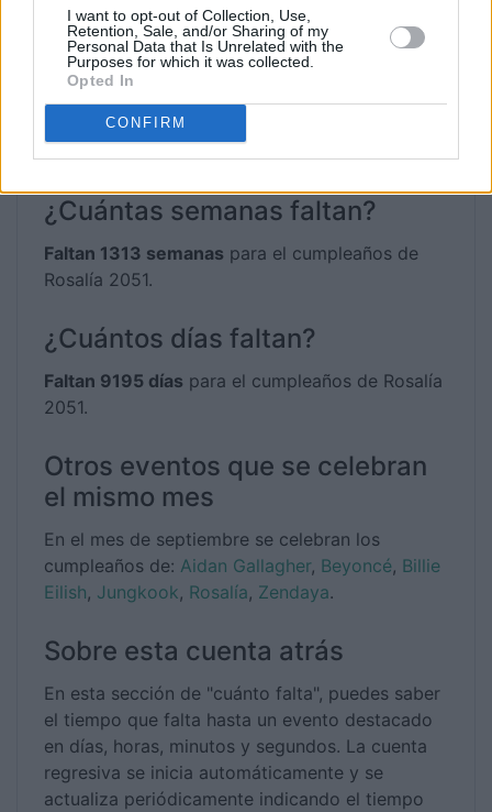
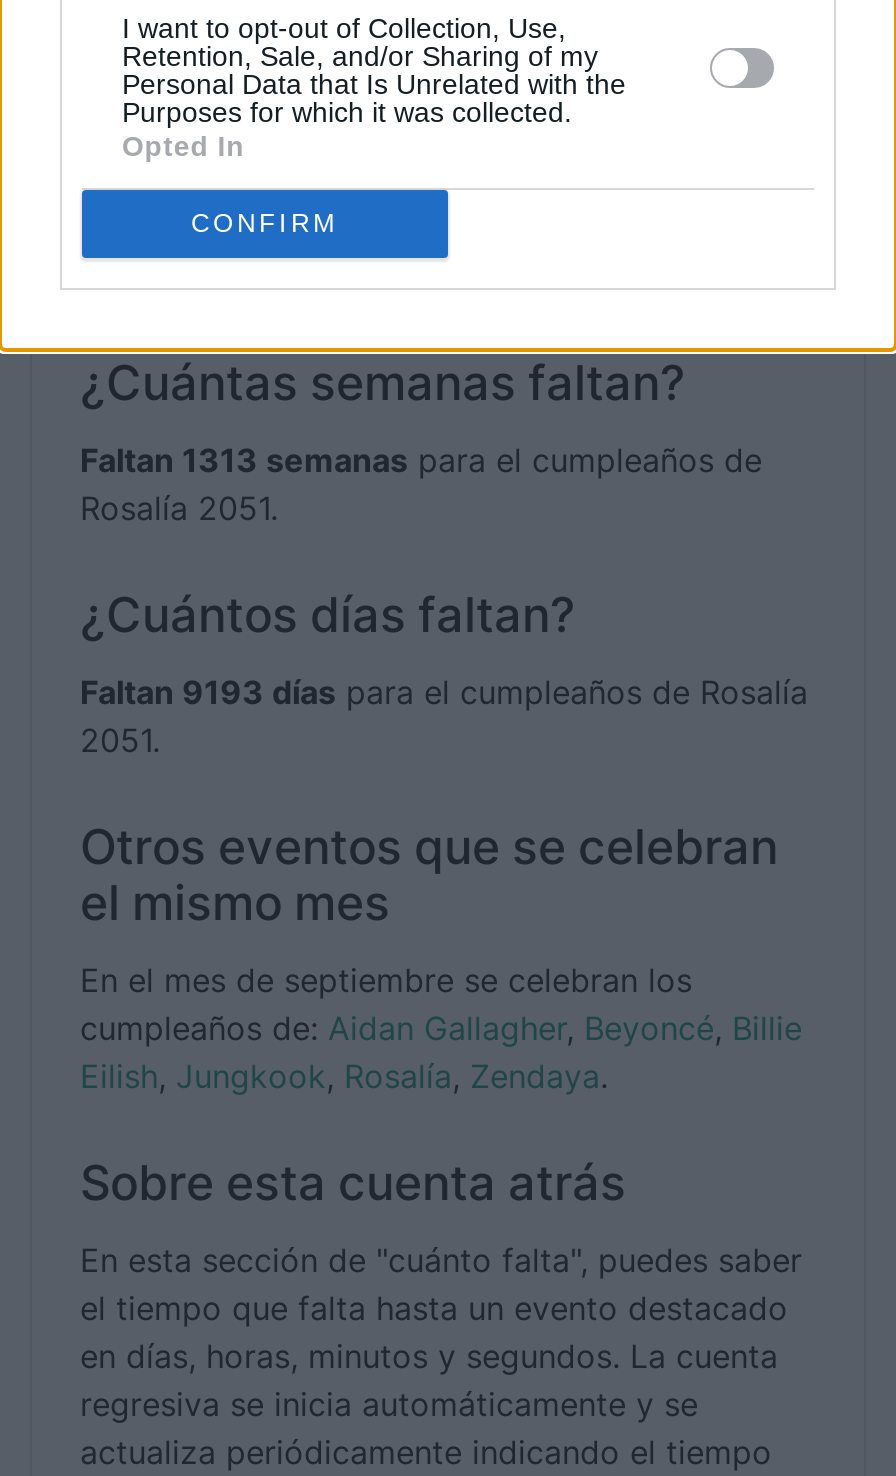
- Faltan 9195 días para el cumpleaños de Rosalía
+ Faltan 9193 días para el cumpleaños de Rosalía
